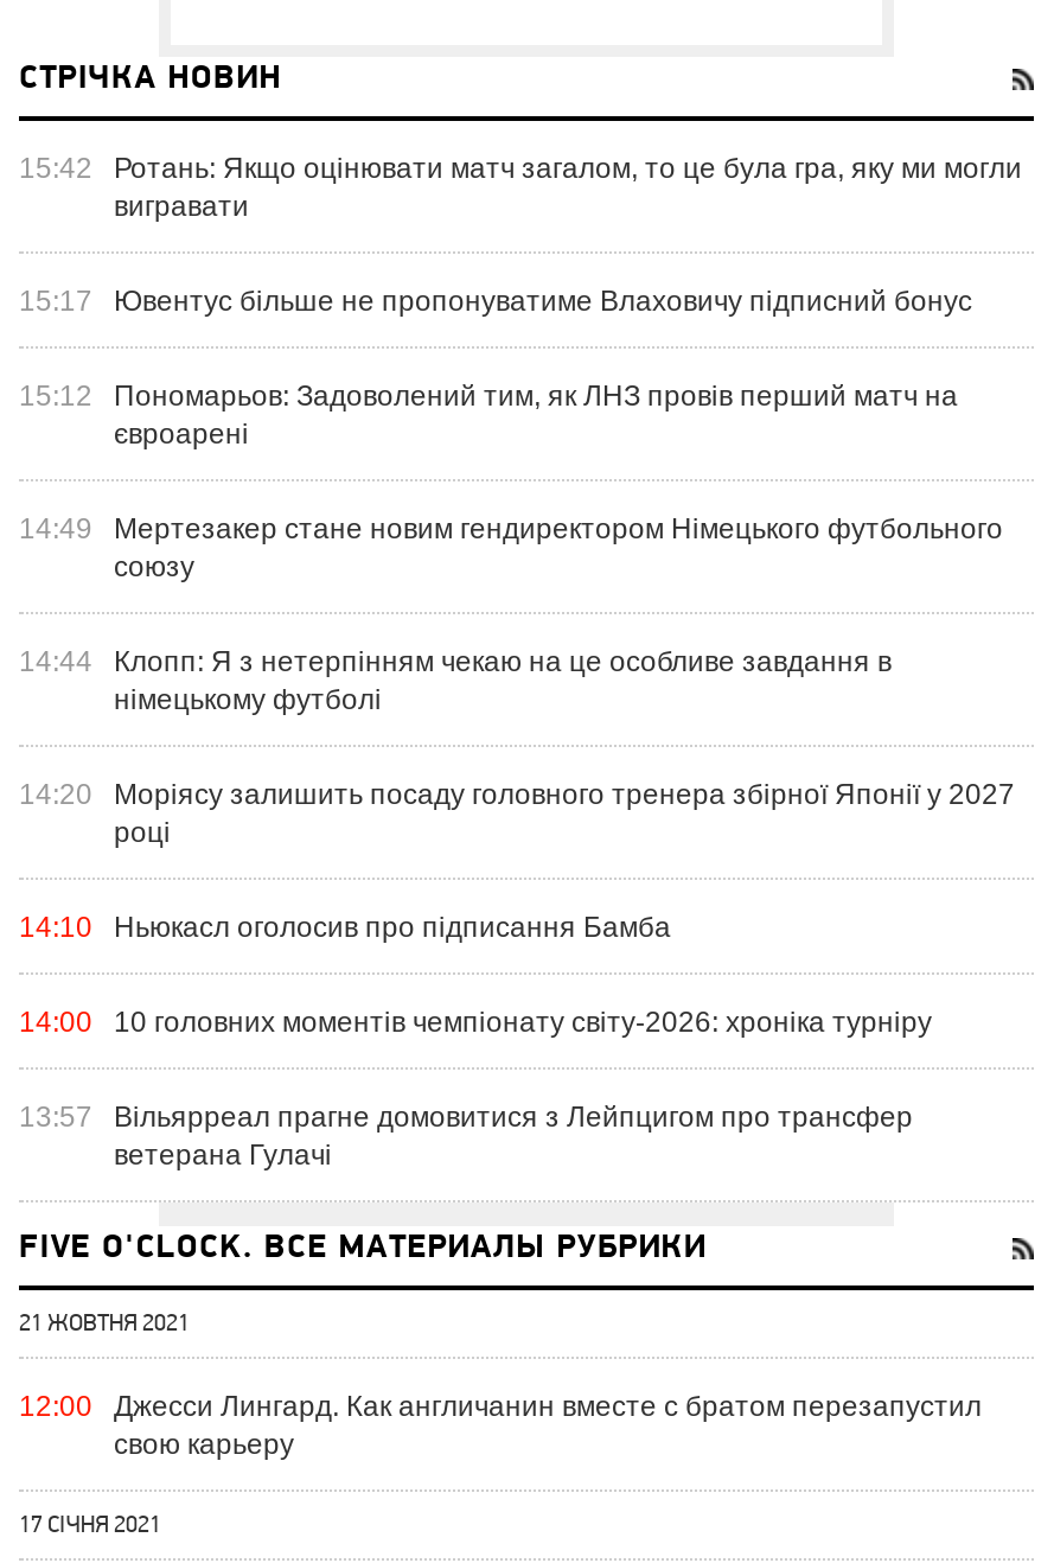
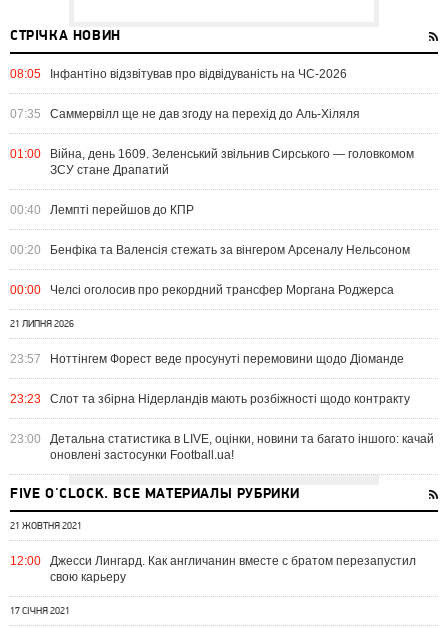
- 15:42
- Ротань: Якщо оцінювати матч загалом, то це була гра, яку ми могли
- вигравати
- 15:17
- Ювентус більше не пропонуватиме Влаховичу підписний бонус
- 15:12
- Пономарьов: Задоволений тим, як ЛНЗ провів перший матч на
- євроарені
- 14:49
- Мертезакер стане новим гендиректором Німецького футбольного
- союзу
- 14:44
- Клопп: Я з нетерпінням чекаю на це особливе завдання в
- німецькому футболі
- 14:20
- Моріясу залишить посаду головного тренера збірної Японії у 2027
- році
- 14:10
- Ньюкасл оголосив про підписання Бамба
- 14:00
- 10 головних моментів чемпіонату світу-2026: хроніка турніру
- 13:57
- Вільярреал прагне домовитися з Лейпцигом про трансфер
- ветерана Гулачі
+ 08:05
+ Інфантіно відзвітував про відвідуваність на ЧС-2026
+ 07:35
+ Саммервілл ще не дав згоду на перехід до Аль-Хіляля
+ 01:00
+ Війна, день 1609. Зеленський звільнив Сирського — головкомом
+ ЗСУ стане Драпатий
+ 00:40
+ Лемпті перейшов до КПР
+ 00:20
+ Бенфіка та Валенсія стежать за вінгером Арсеналу Нельсоном
+ 00:00
+ Челсі оголосив про рекордний трансфер Моргана Роджерса
+ 21 ЛИПНЯ 2026
+ 23:57
+ Ноттінгем Форест веде просунуті перемовини щодо Діоманде
+ 23:23
+ Слот та збірна Нідерландів мають розбіжності щодо контракту
+ 23:00
+ Детальна статистика в LIVE, оцінки, новини та багато іншого: качай
+ оновлені застосунки Football.ua!
